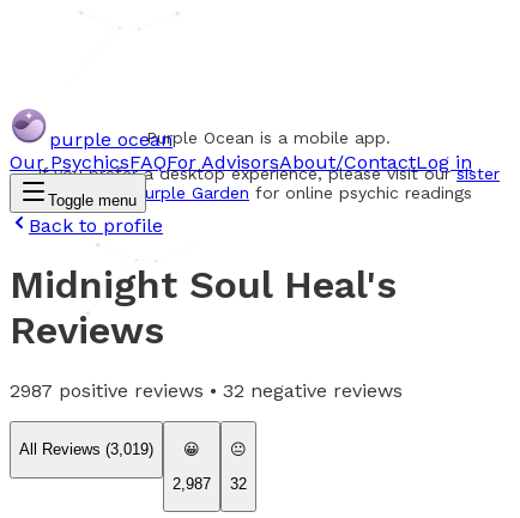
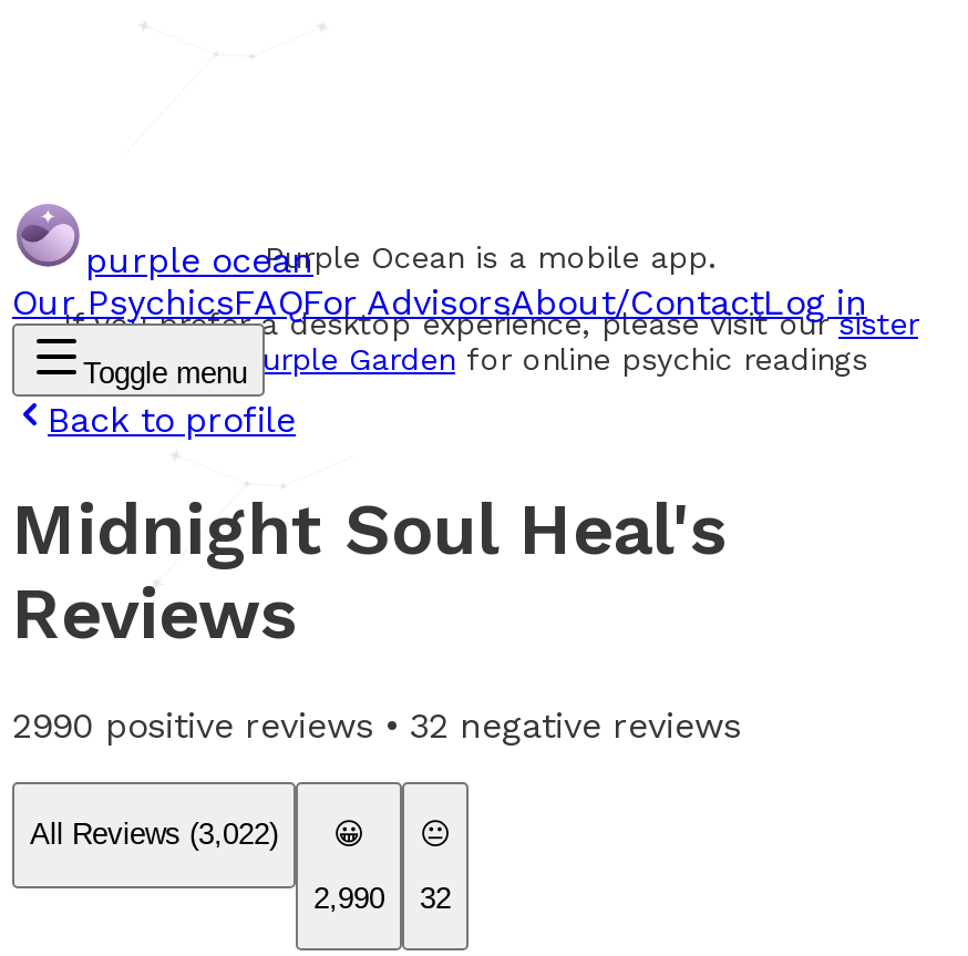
- 2987 positive reviews • 32 negative reviews
+ 2990 positive reviews • 32 negative reviews

- All Reviews (3,019)
+ All Reviews (3,022)

- 2,987 32
+ 2,990 32
